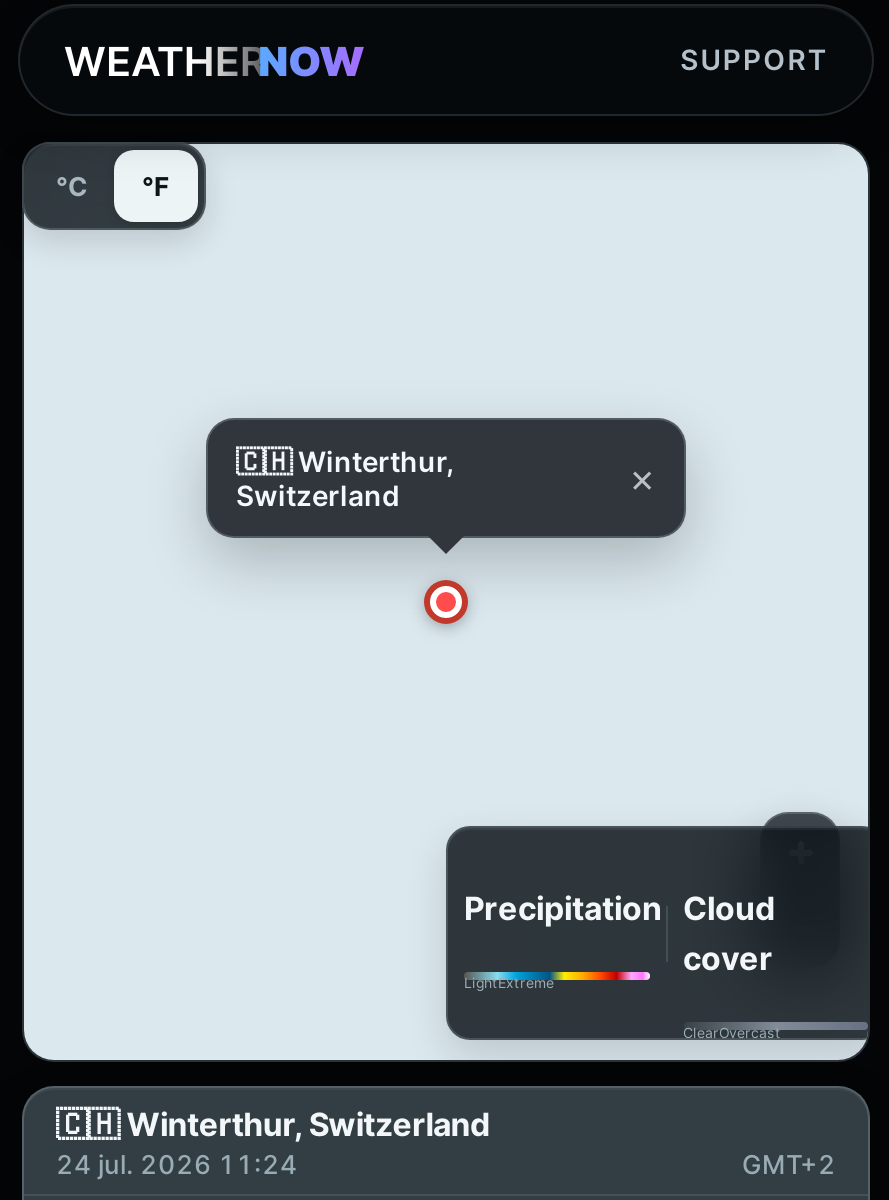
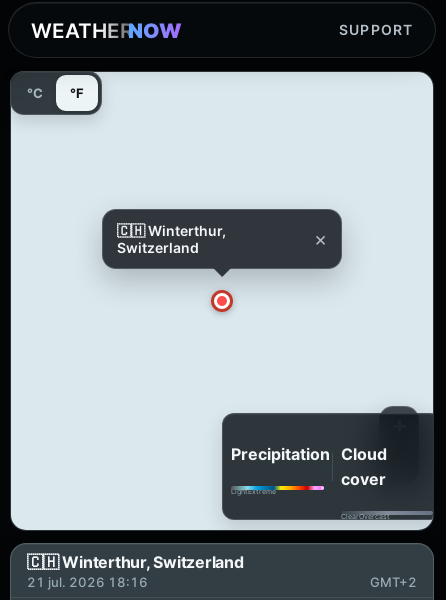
- 24 jul. 2026 11:24
+ 21 jul. 2026 18:16
